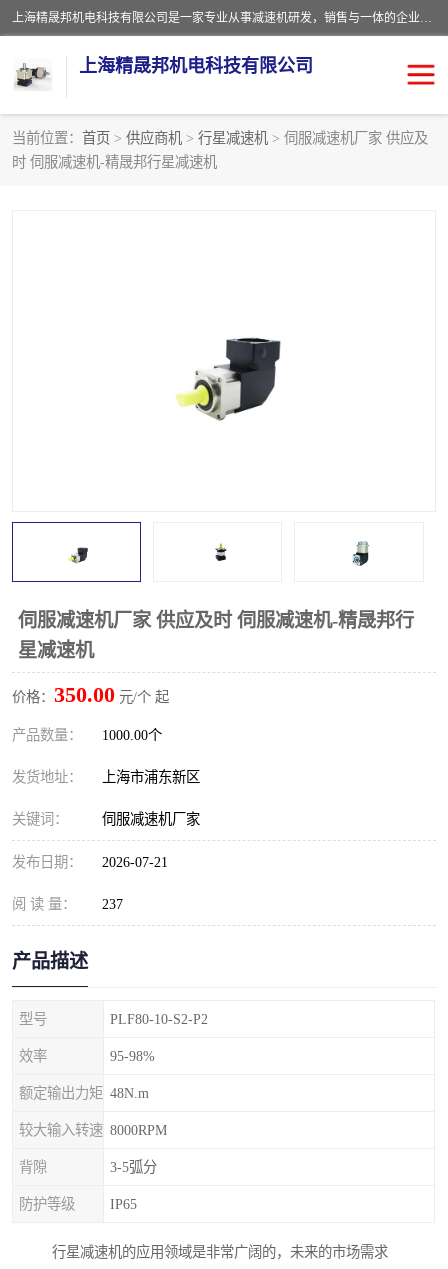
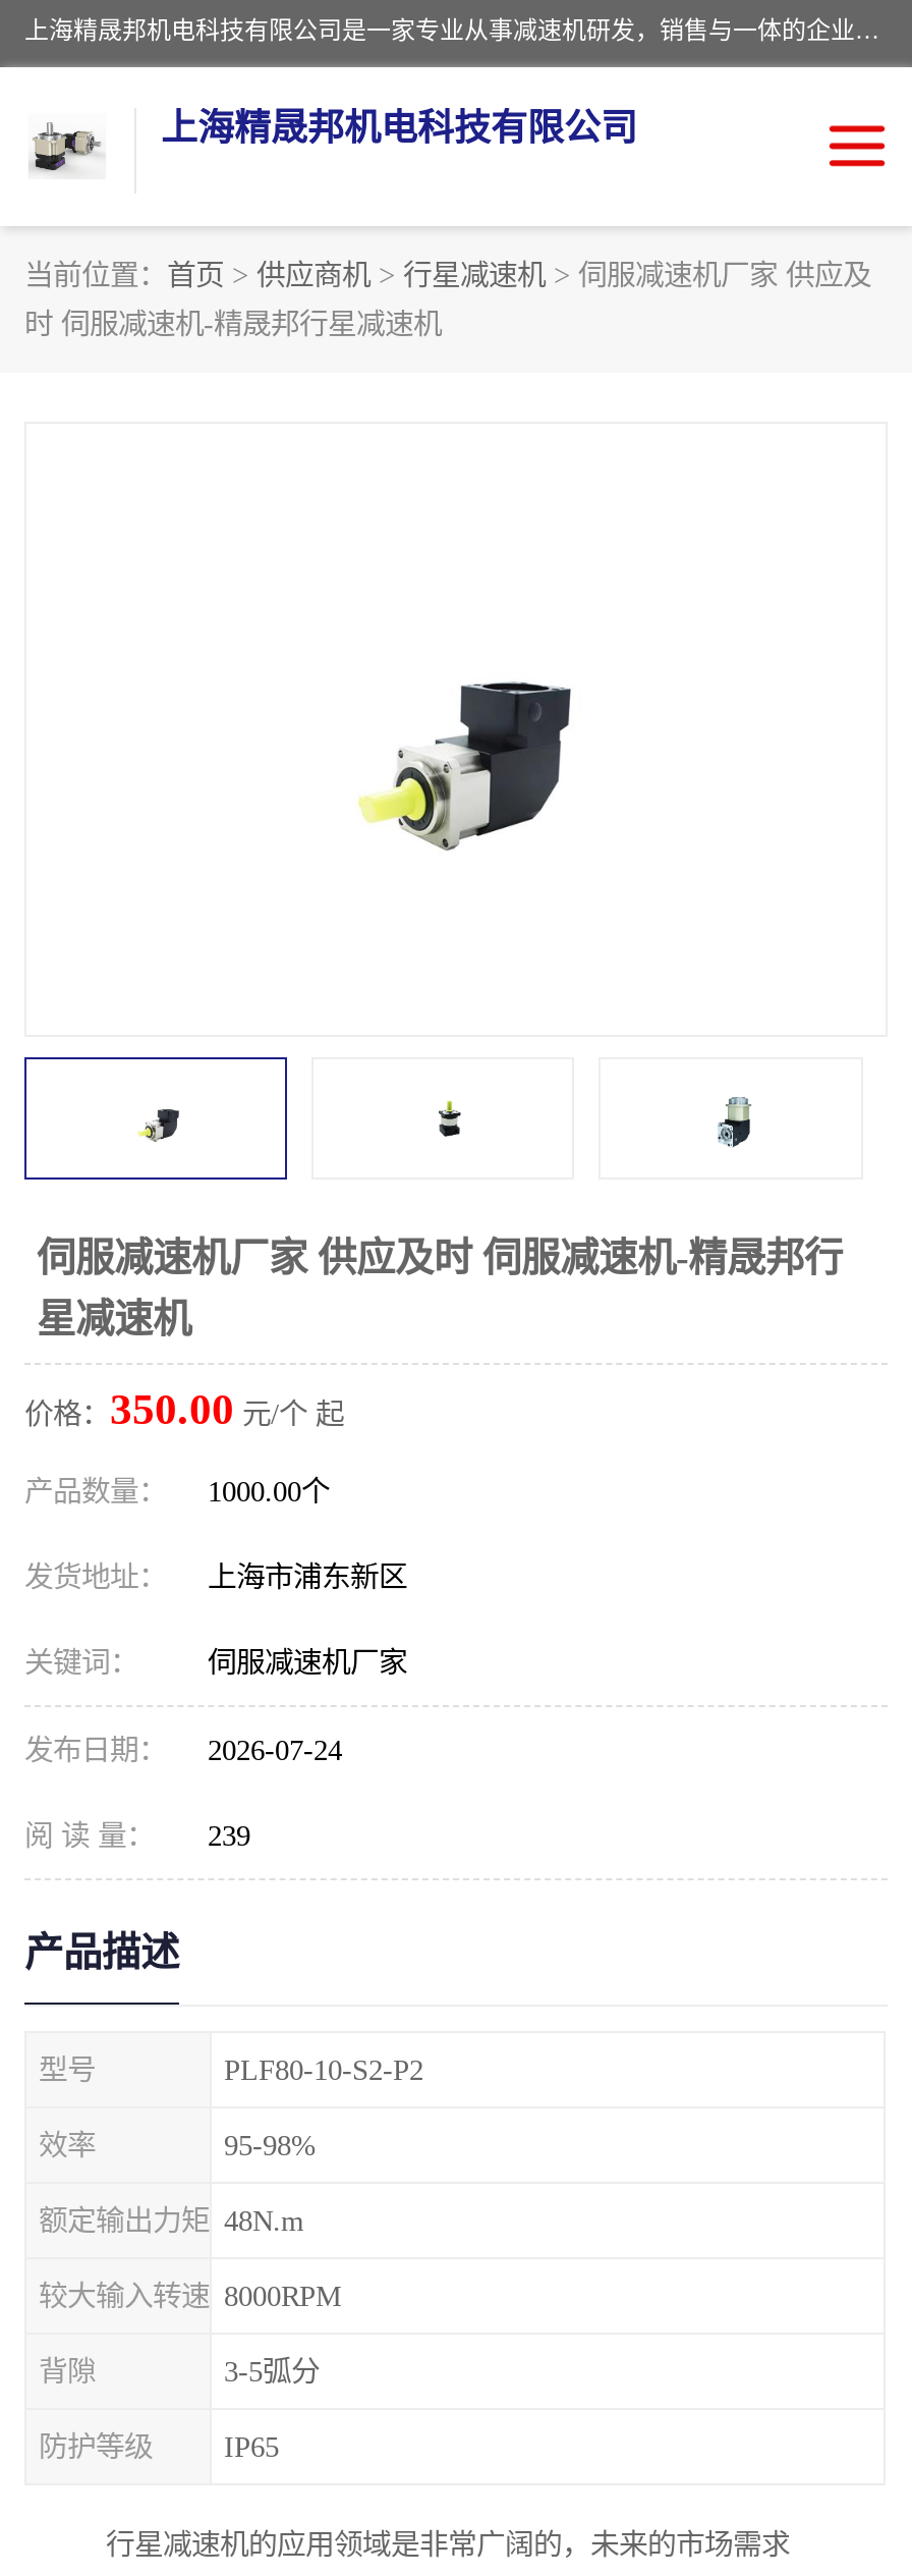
- 发布日期： 2026-07-21
+ 发布日期： 2026-07-24

- 阅 读 量： 237
+ 阅 读 量： 239
